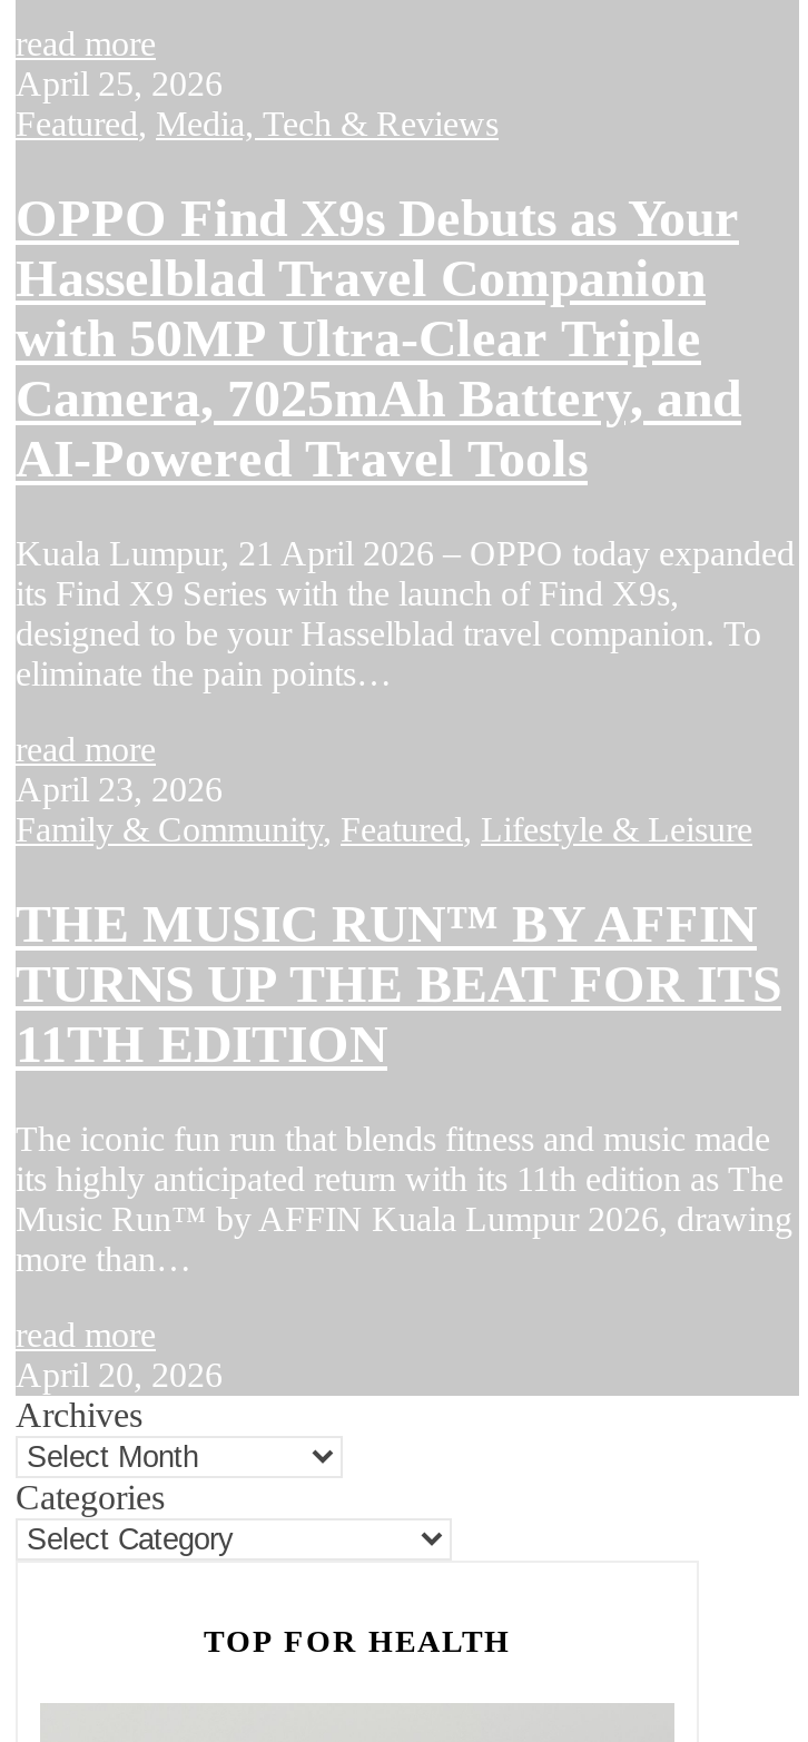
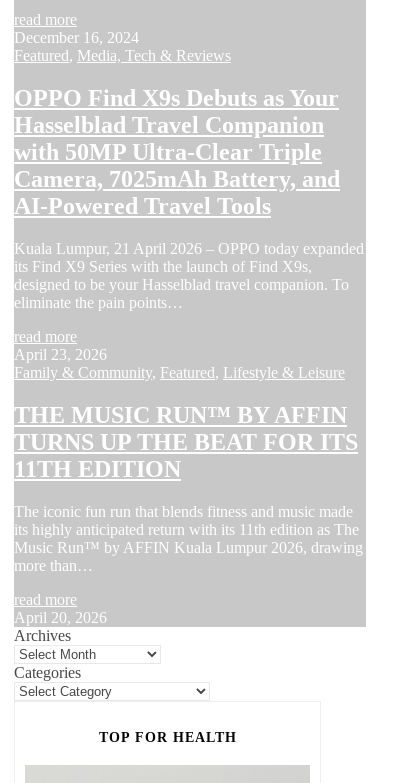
- April 25, 2026
+ December 16, 2024
